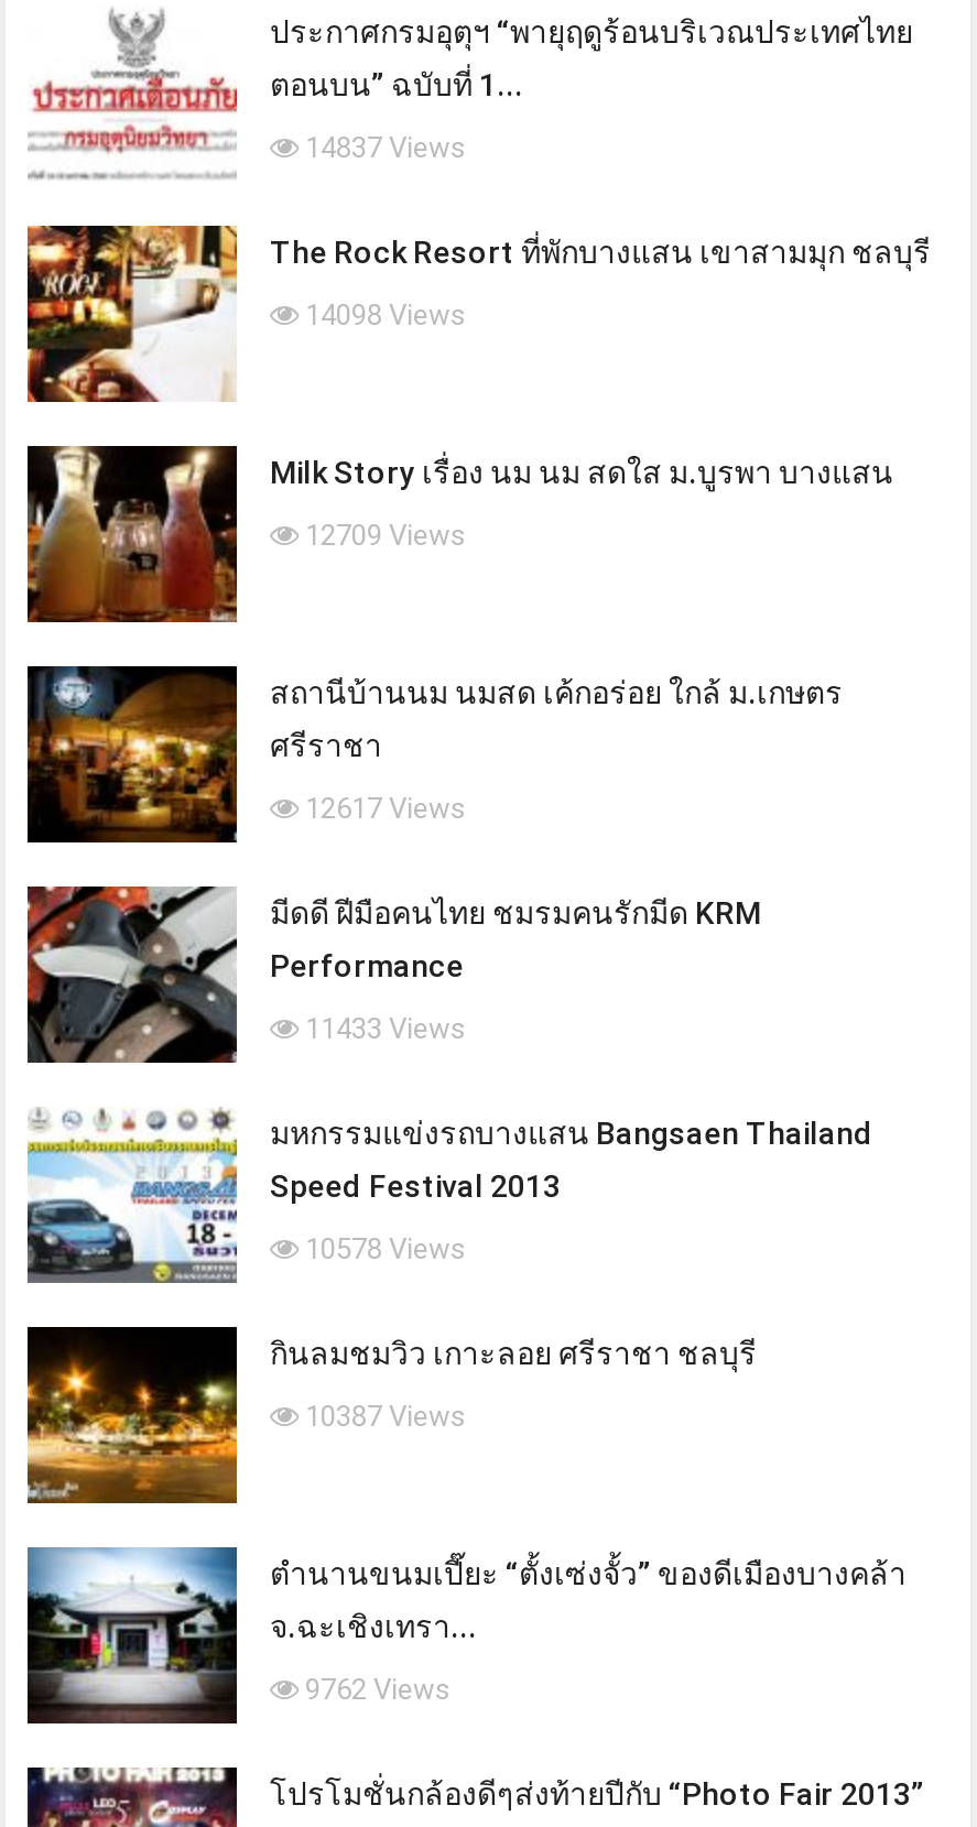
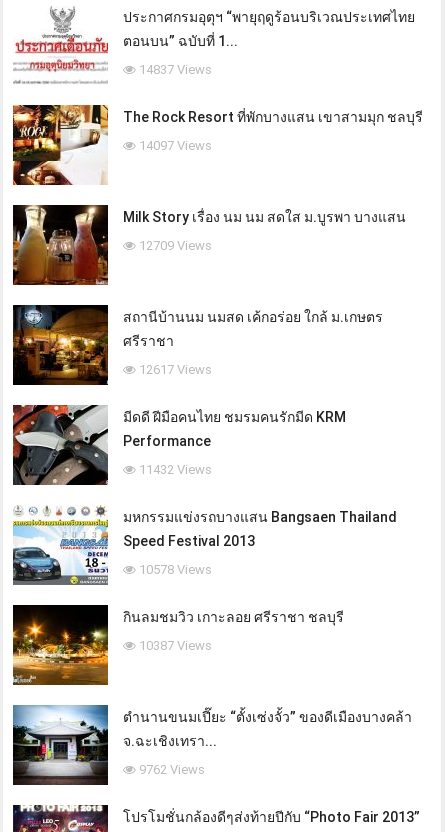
- 14098 Views
+ 14097 Views

- 11433 Views
+ 11432 Views
